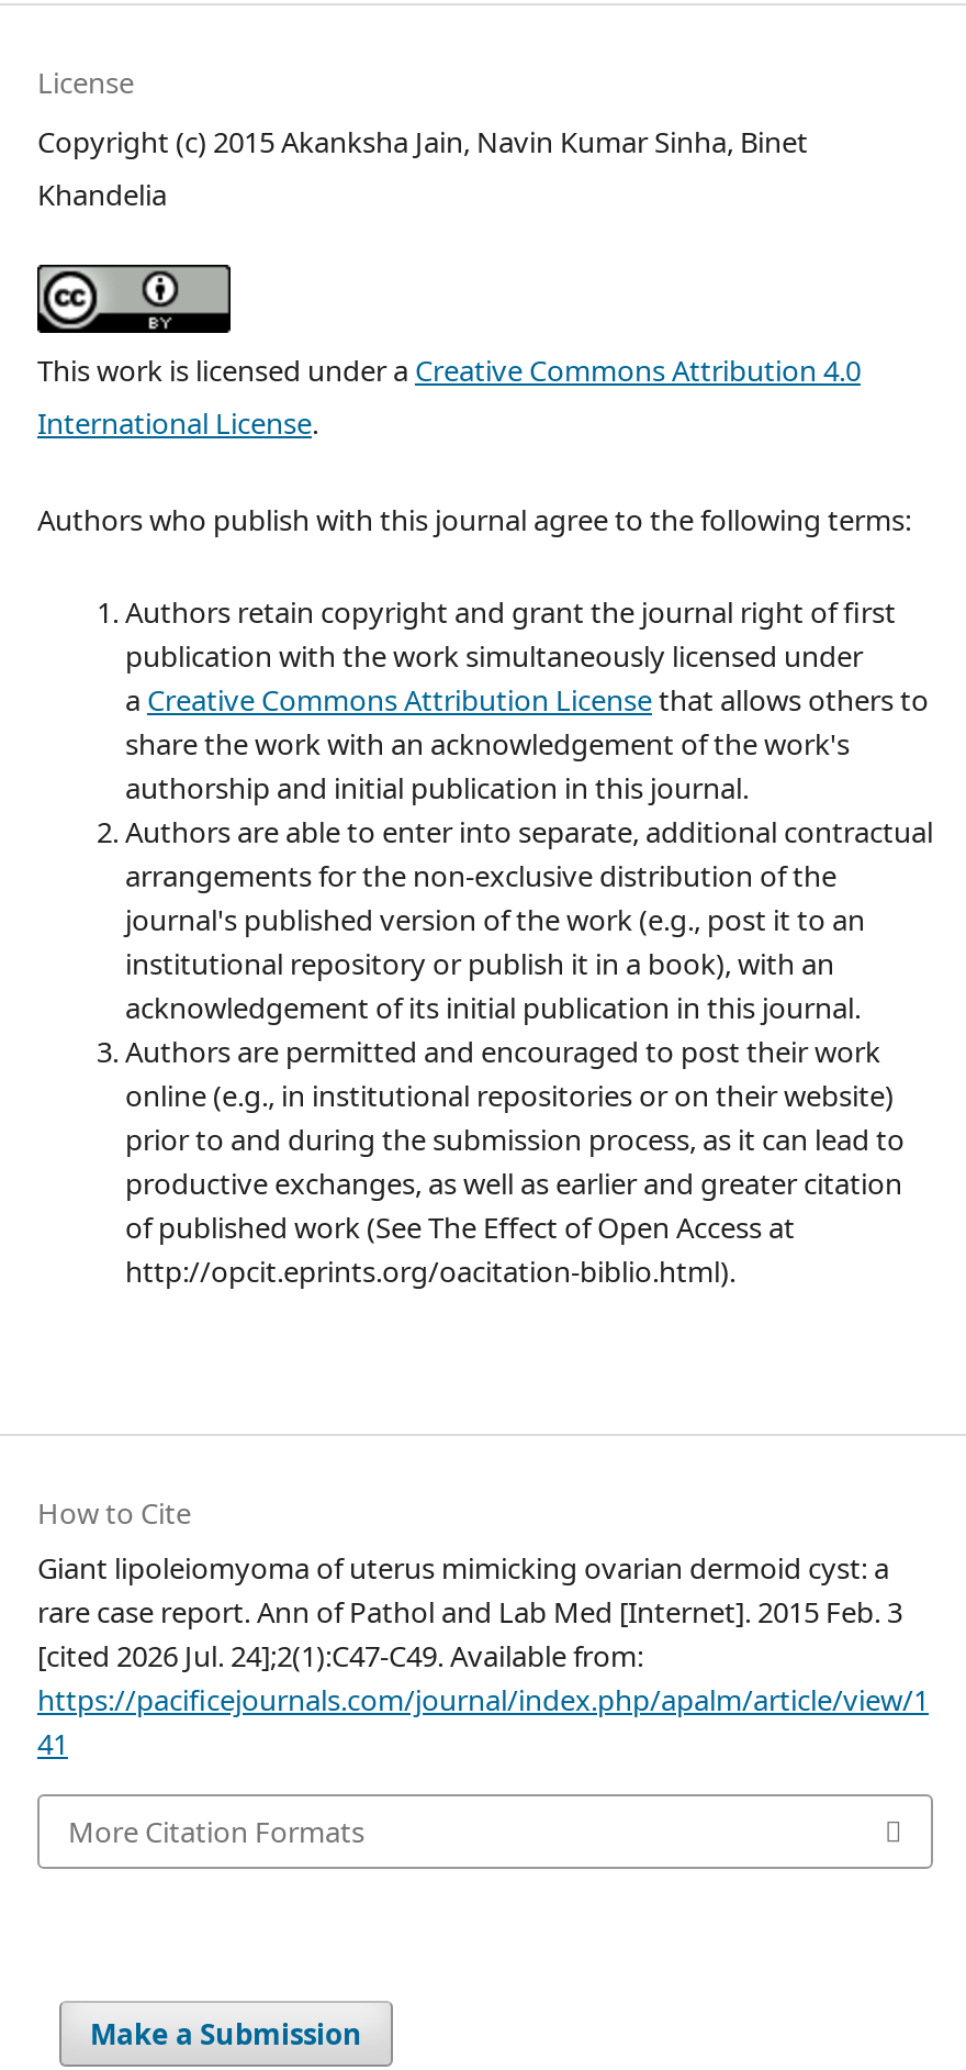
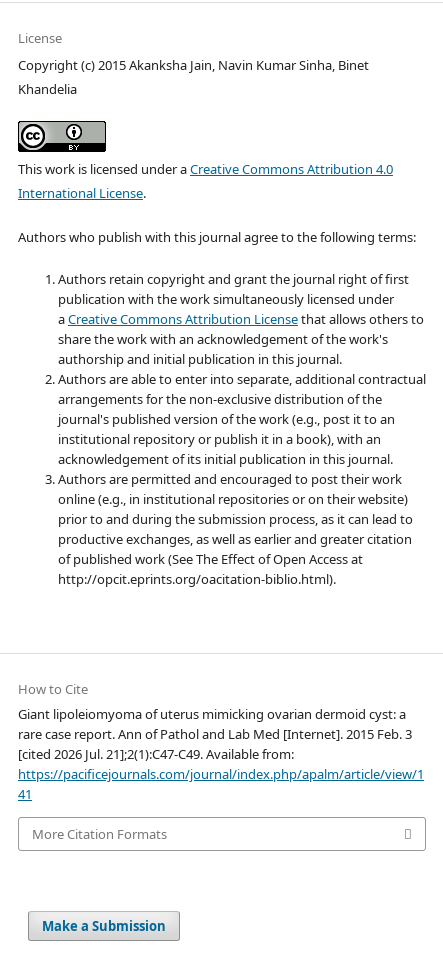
- [cited 2026 Jul. 24];2(1):C47-C49. Available from:
+ [cited 2026 Jul. 21];2(1):C47-C49. Available from:
